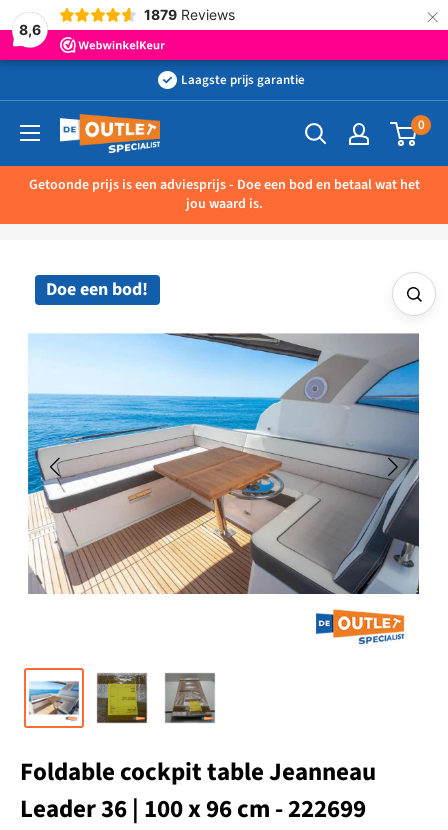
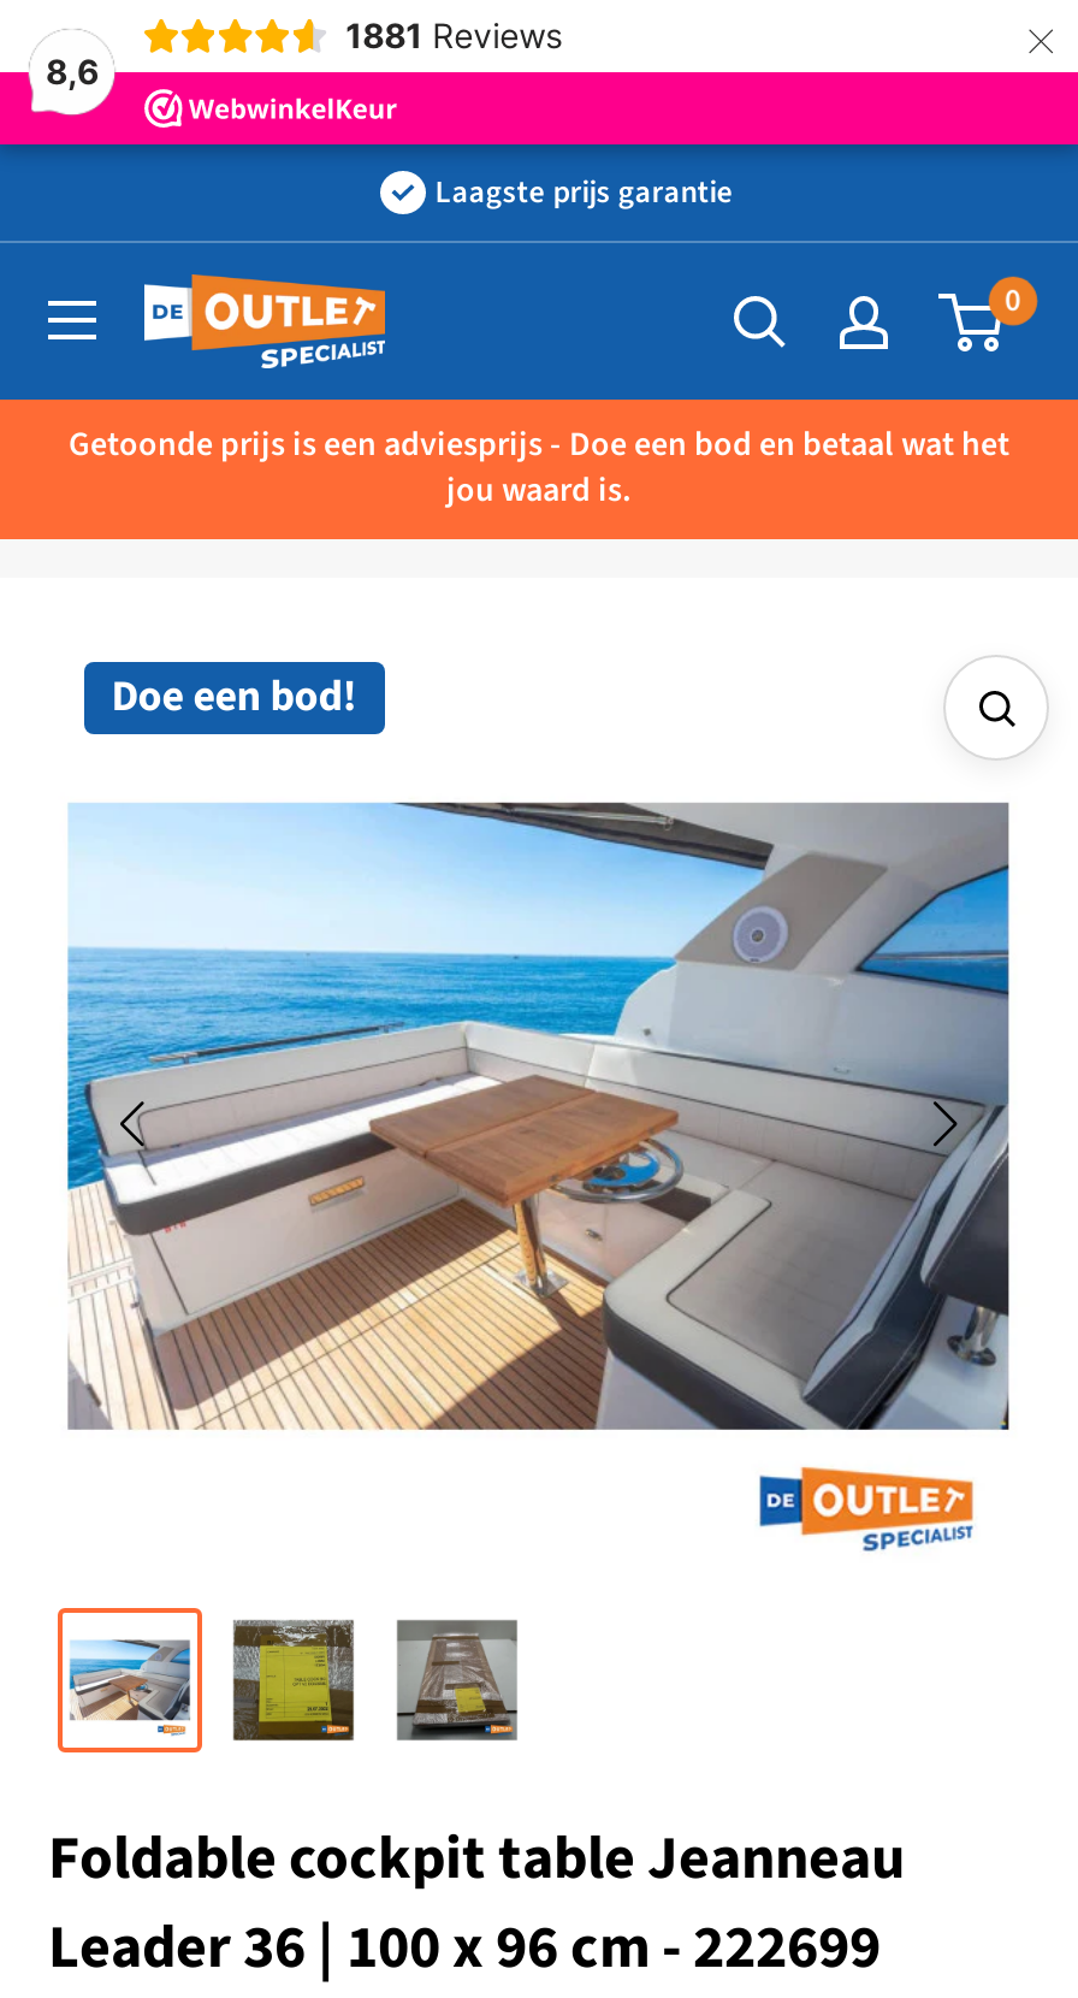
- 1879 Reviews
+ 1881 Reviews
